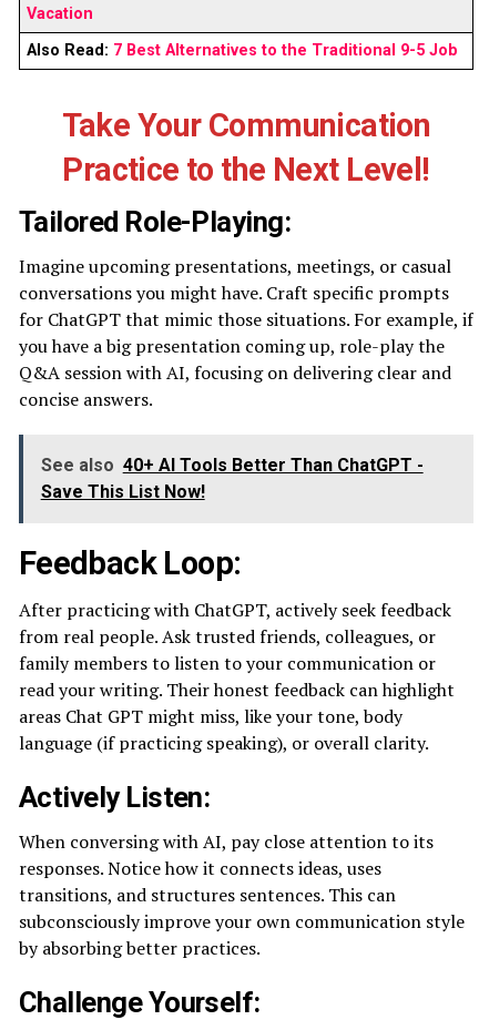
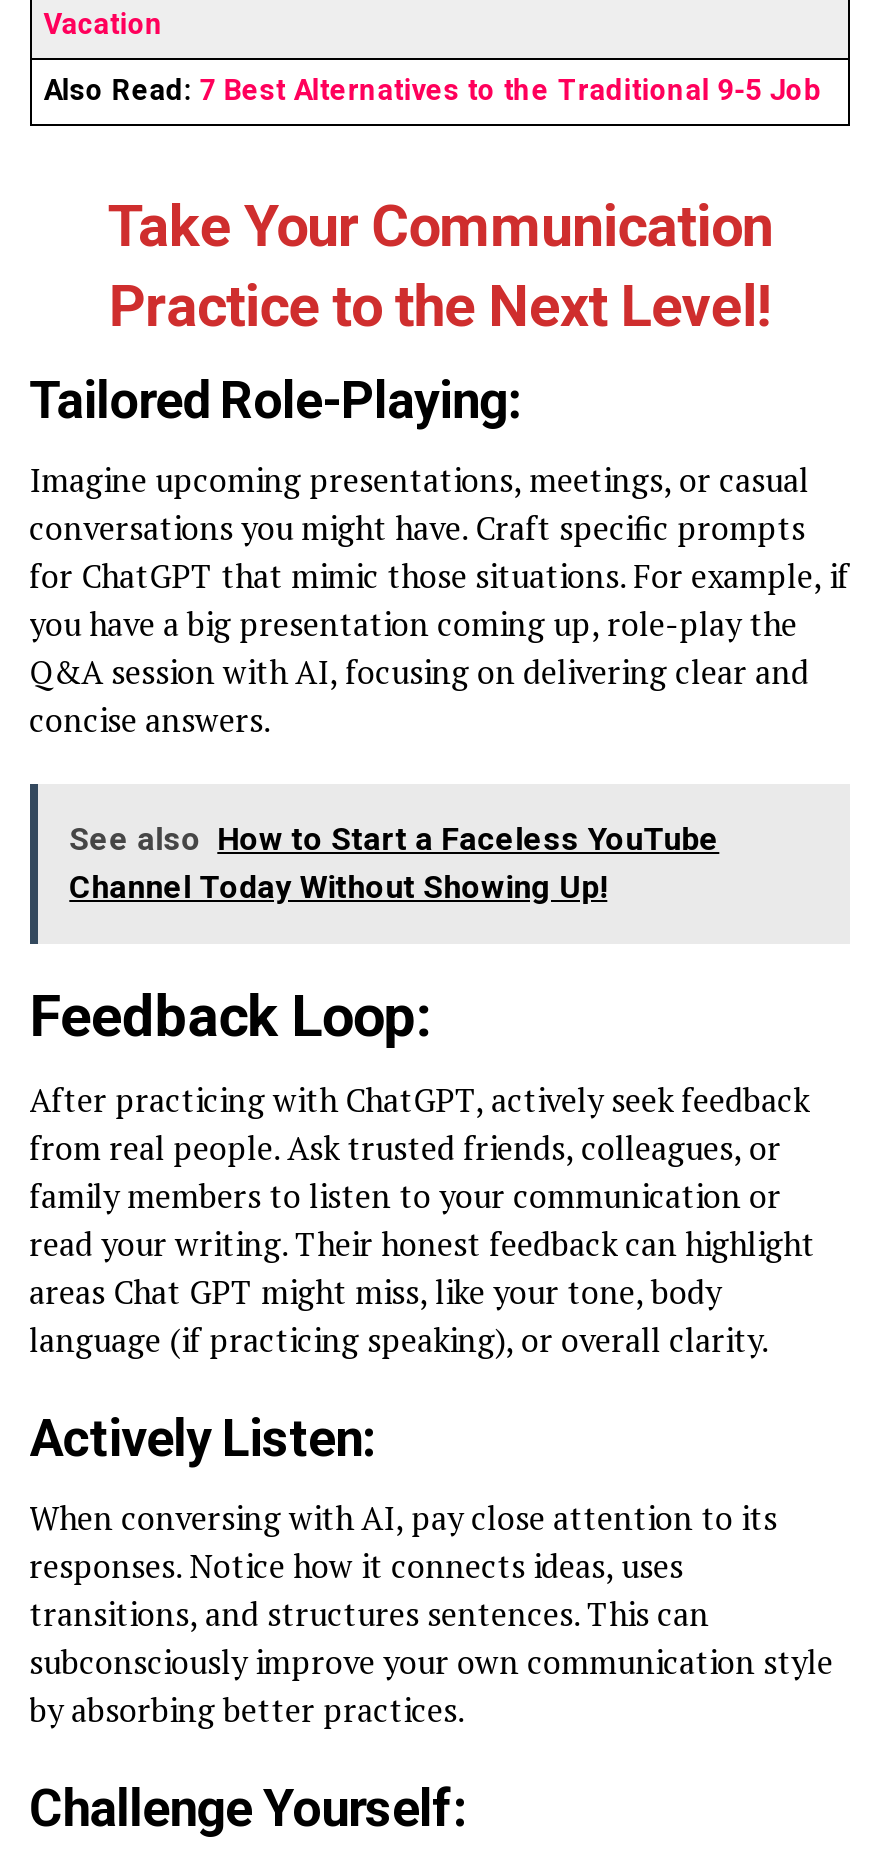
- See also 40+ AI Tools Better Than ChatGPT -
- Save This List Now!
+ See also How to Start a Faceless YouTube
+ Channel Today Without Showing Up!
